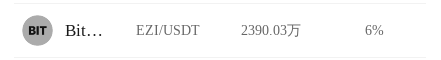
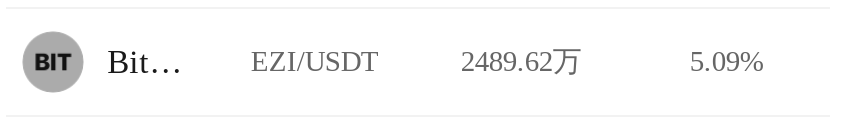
- 2390.03万
- 6%
+ 2489.62万
+ 5.09%
